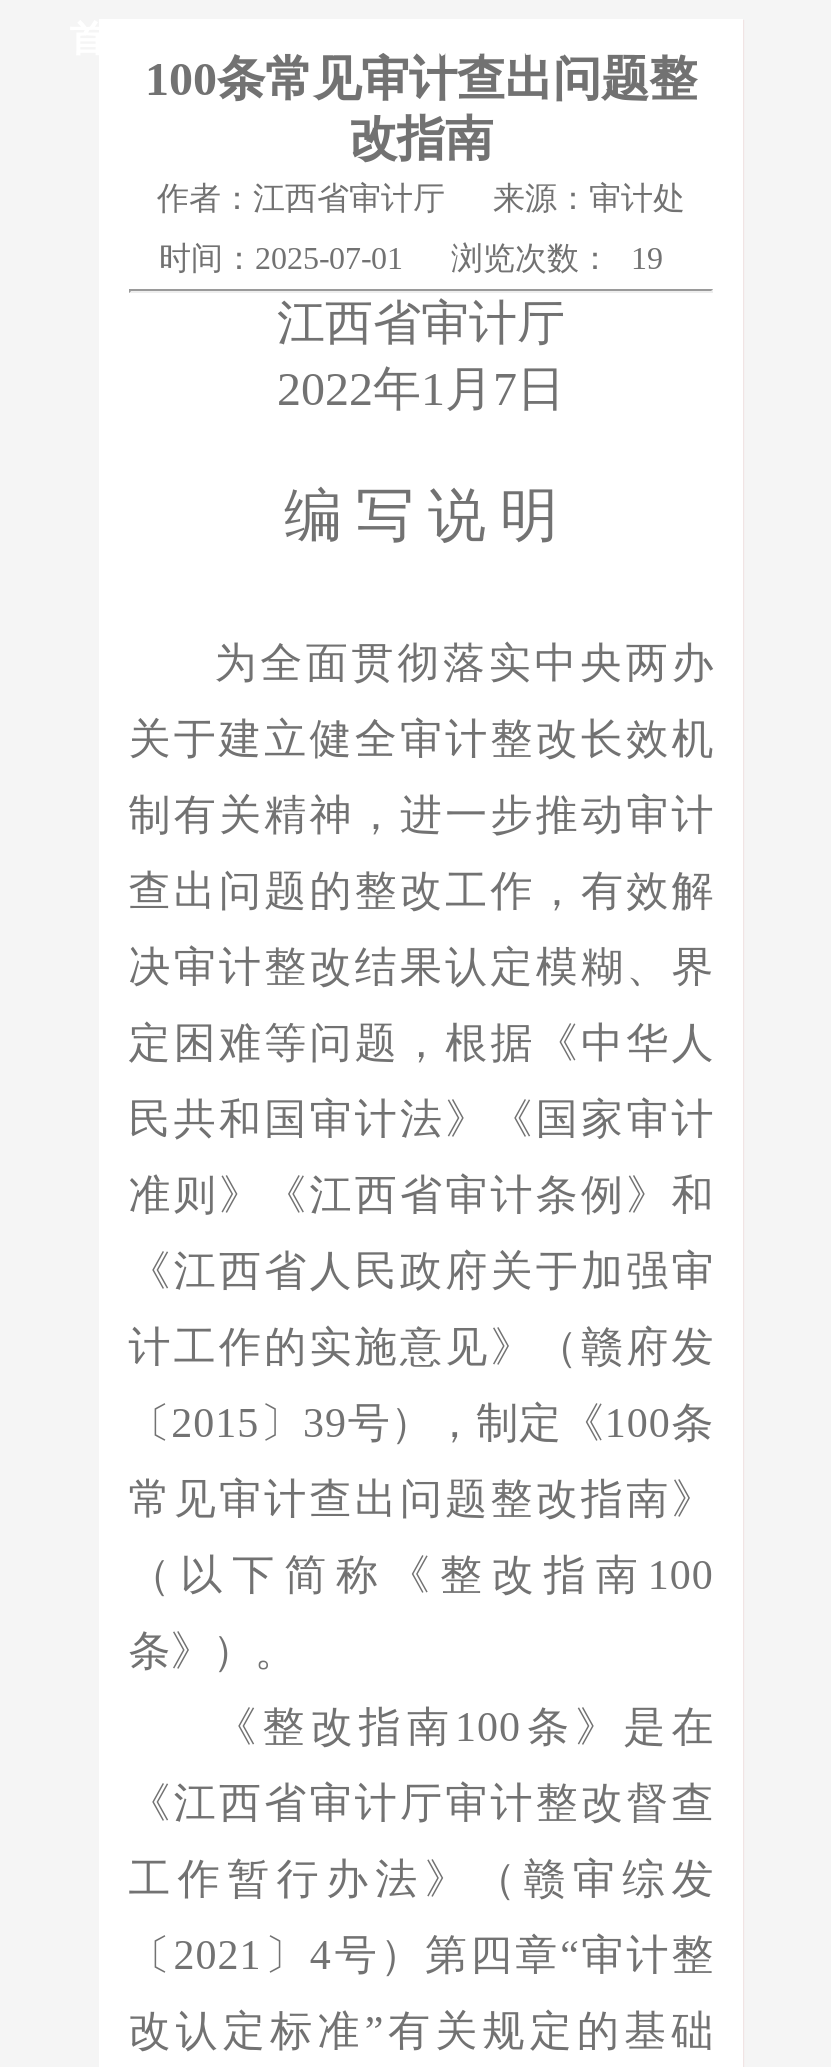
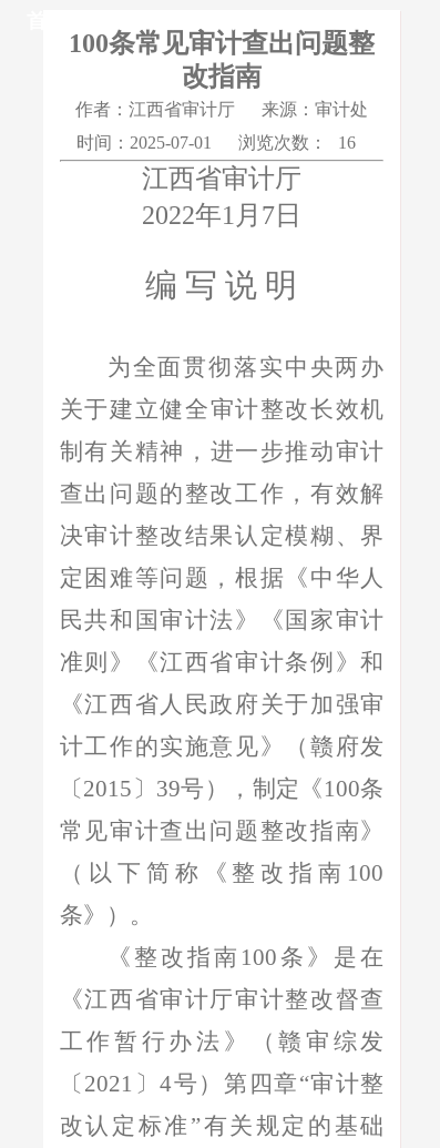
- 时间：2025-07-01 浏览次数： 19
+ 时间：2025-07-01 浏览次数： 16
